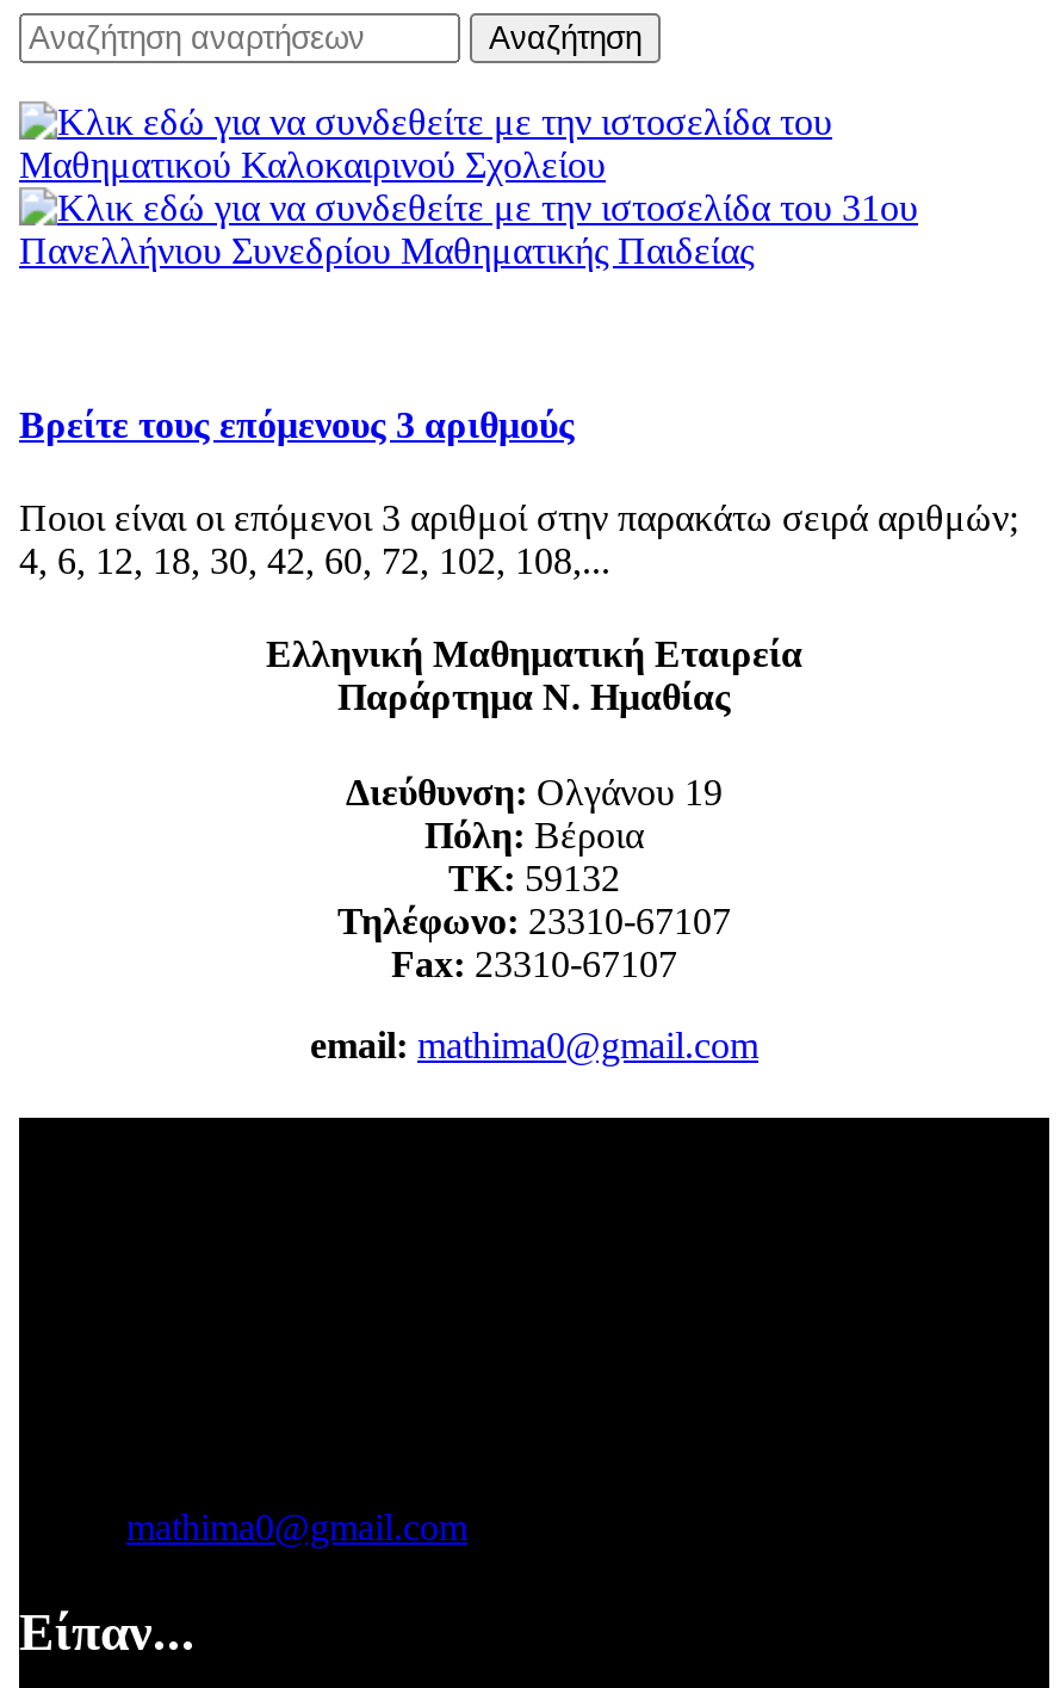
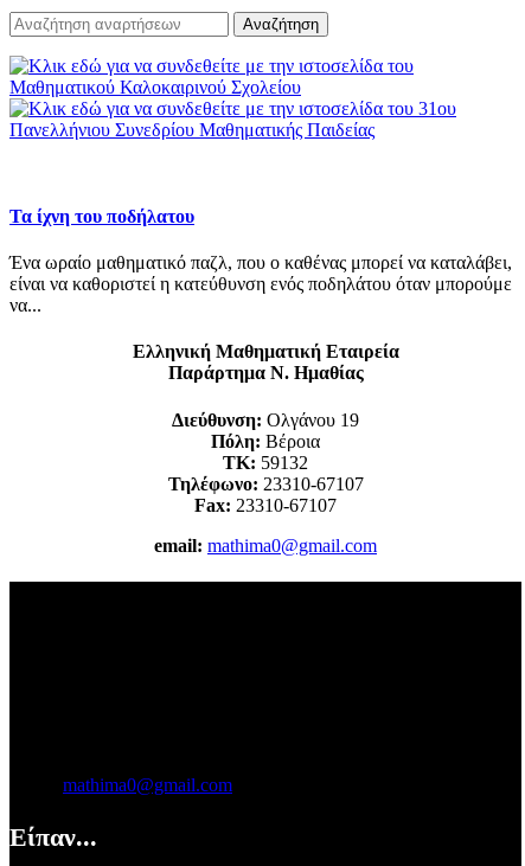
- Βρείτε τους επόμενους 3 αριθμούς
+ Τα ίχνη του ποδήλατου

- Ποιοι είναι οι επόμενοι 3 αριθμοί στην παρακάτω σειρά αριθμών;
- 4, 6, 12, 18, 30, 42, 60, 72, 102, 108,...
+ Ένα ωραίο μαθηματικό παζλ, που ο καθένας μπορεί να καταλάβει,
+ είναι να καθοριστεί η κατεύθυνση ενός ποδηλάτου όταν μπορούμε
+ να...
